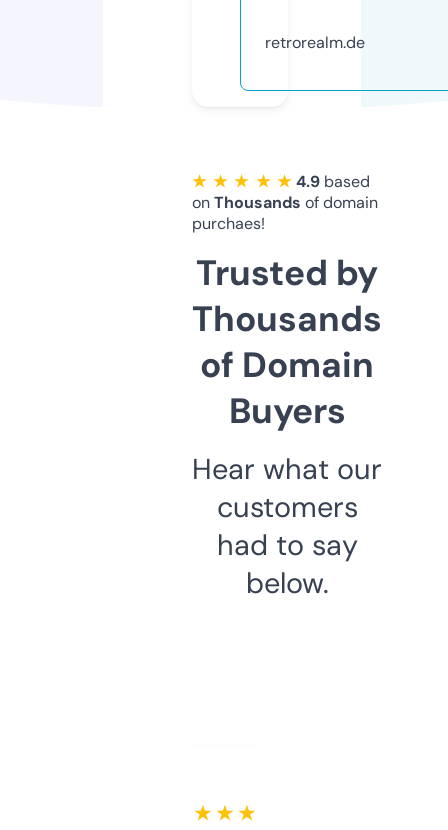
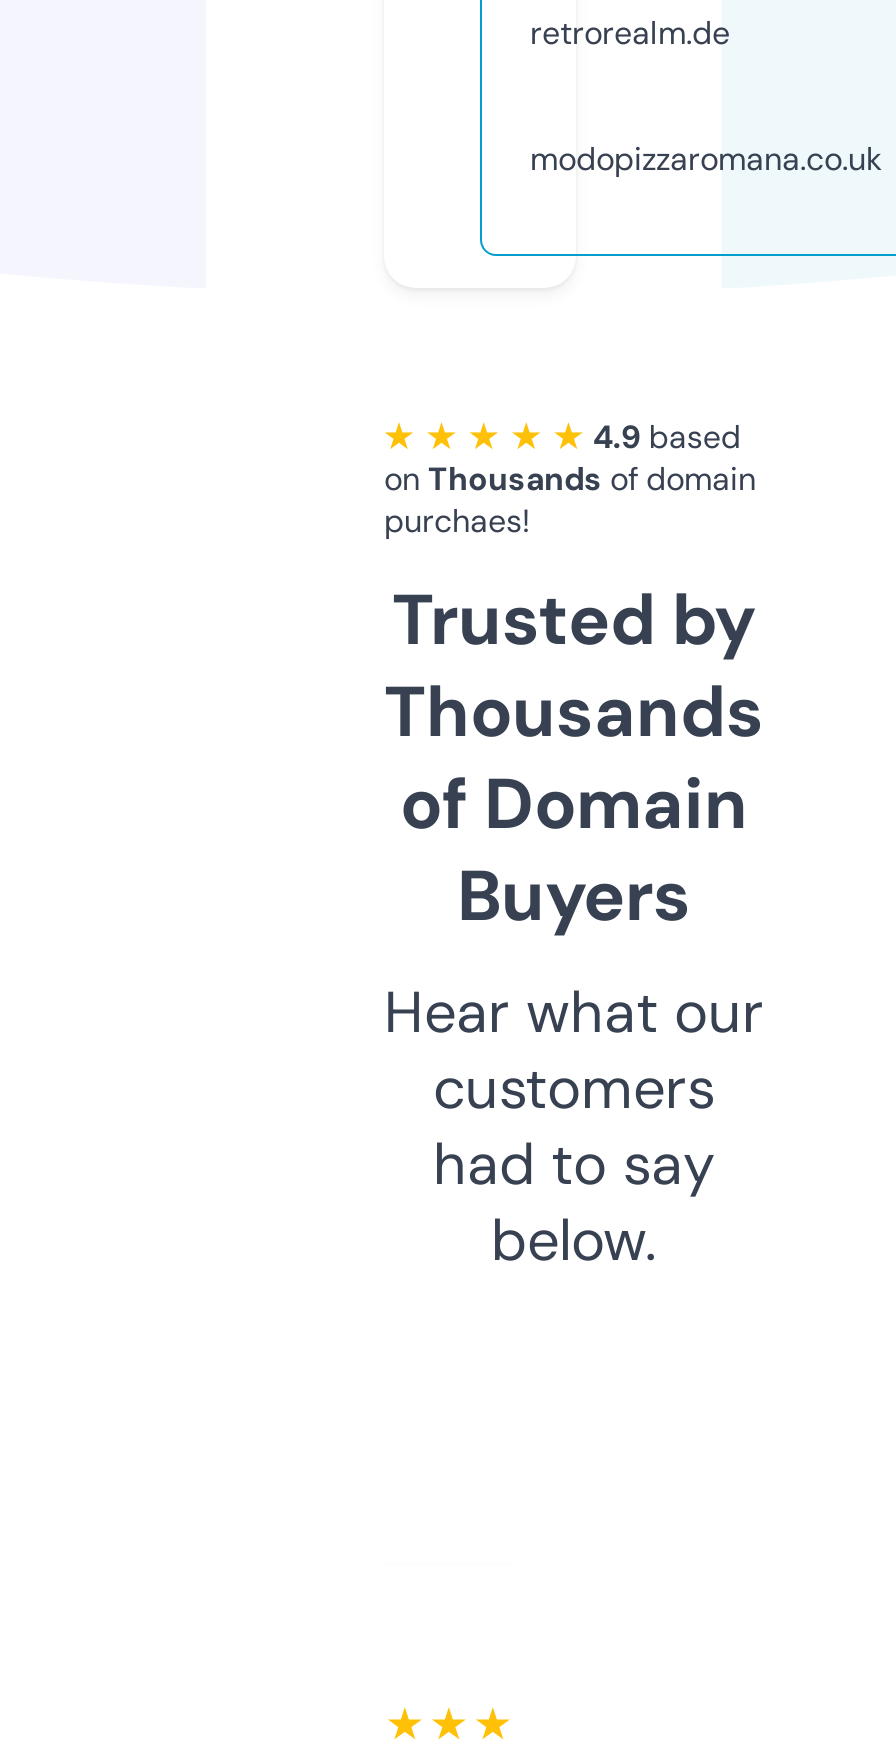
+ modopizzaromana.co.uk
